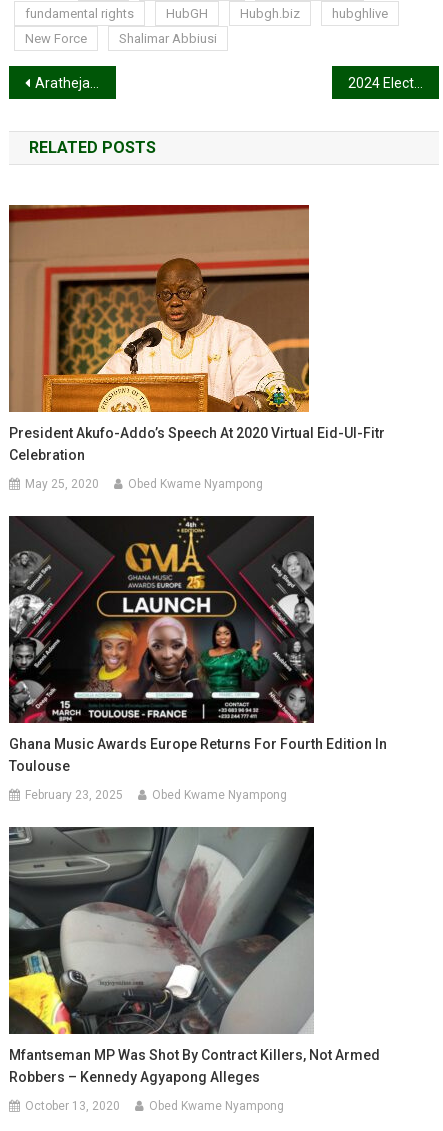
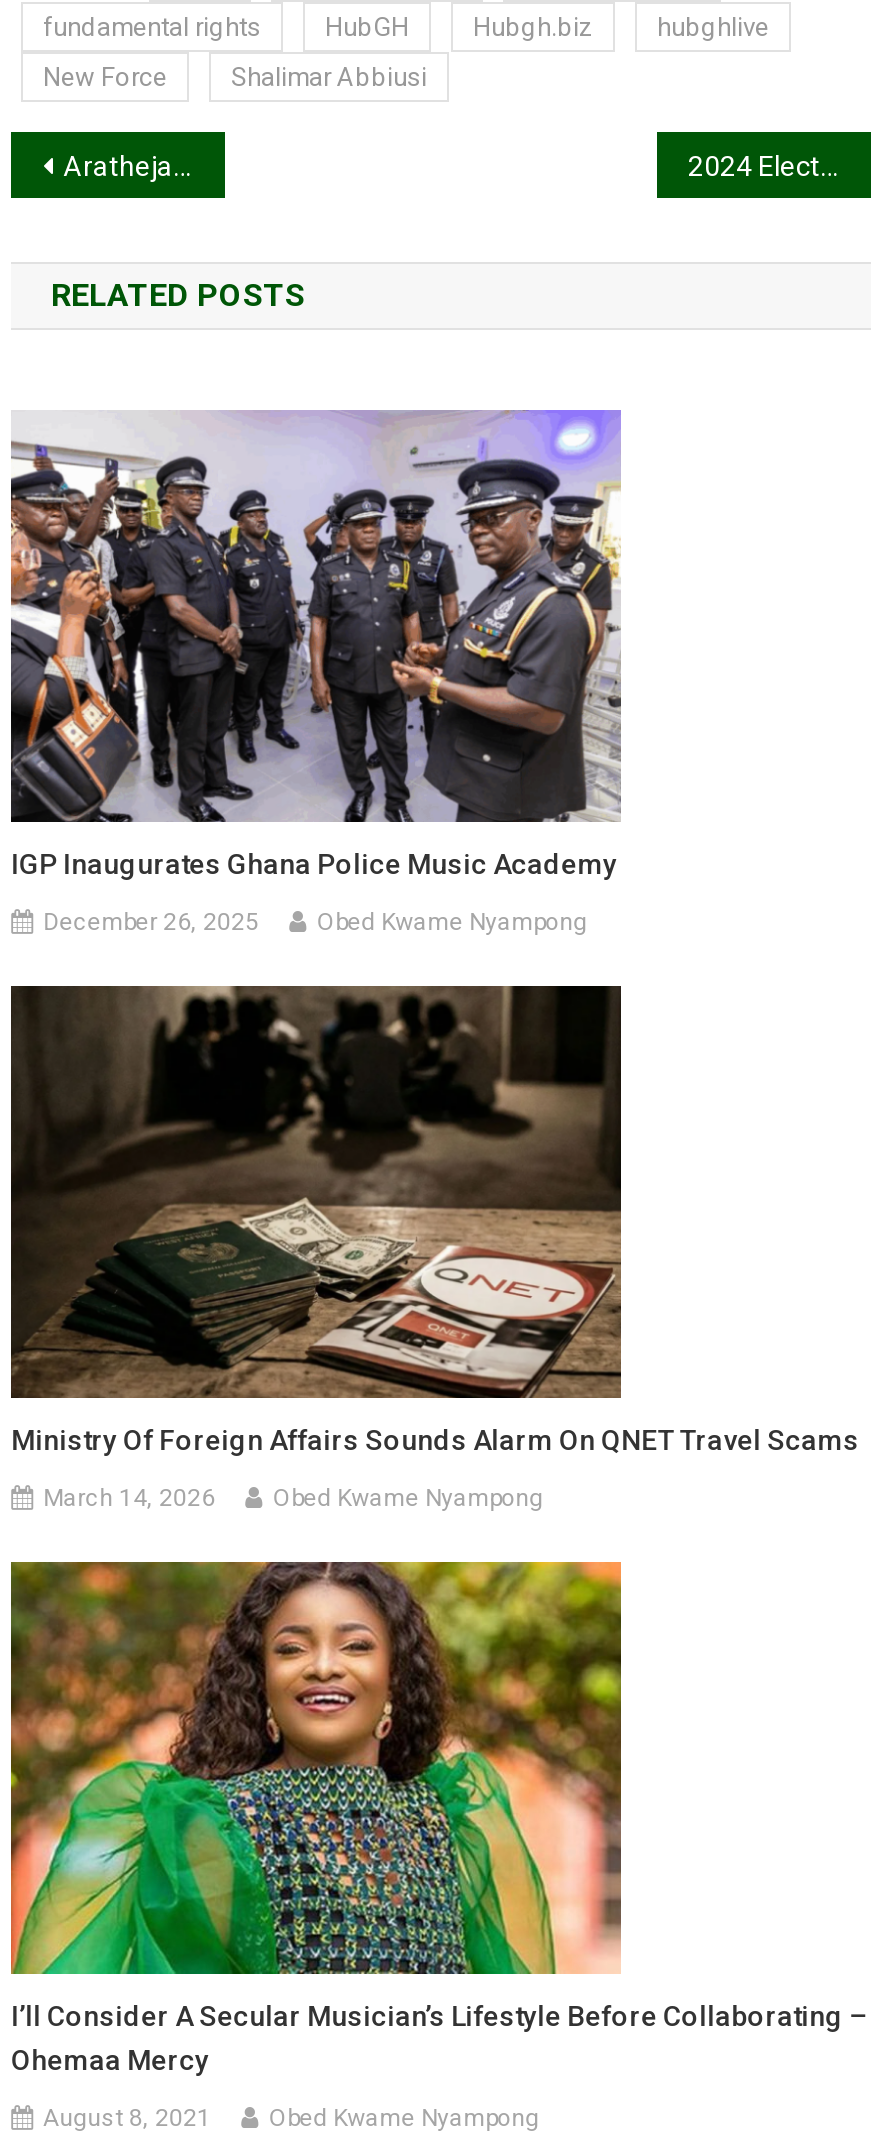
- [image]
- President Akufo-Addo’s Speech At 2020 Virtual Eid-Ul-Fitr
- Celebration
+ [image]
+ IGP Inaugurates Ghana Police Music Academy

- May 25, 2020
+ December 26, 2025

- [image]
- Ghana Music Awards Europe Returns For Fourth Edition In
- Toulouse
+ [image]
+ Ministry Of Foreign Affairs Sounds Alarm On QNET Travel Scams

- February 23, 2025
+ March 14, 2026

- [image]
- Mfantseman MP Was Shot By Contract Killers, Not Armed
- Robbers – Kennedy Agyapong Alleges
+ [image]
+ I’ll Consider A Secular Musician’s Lifestyle Before Collaborating –
+ Ohemaa Mercy

- October 13, 2020
+ August 8, 2021
